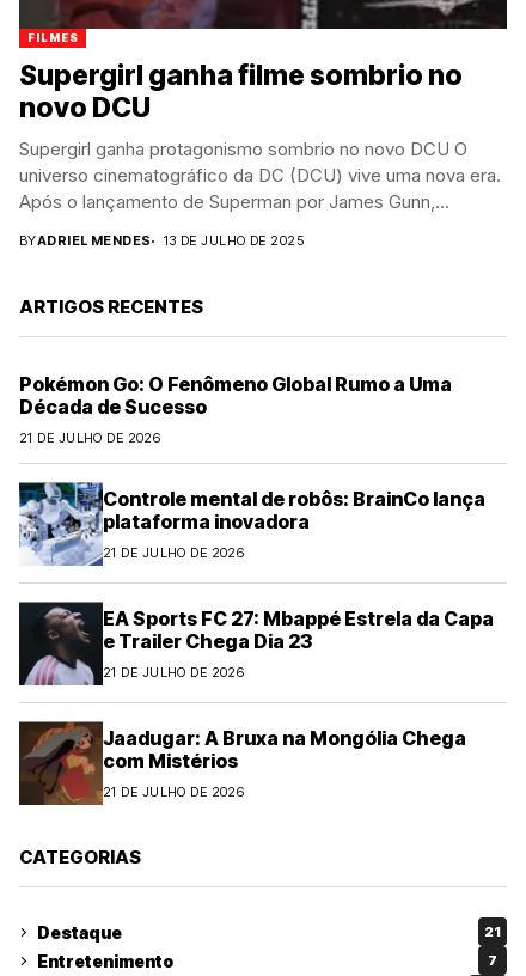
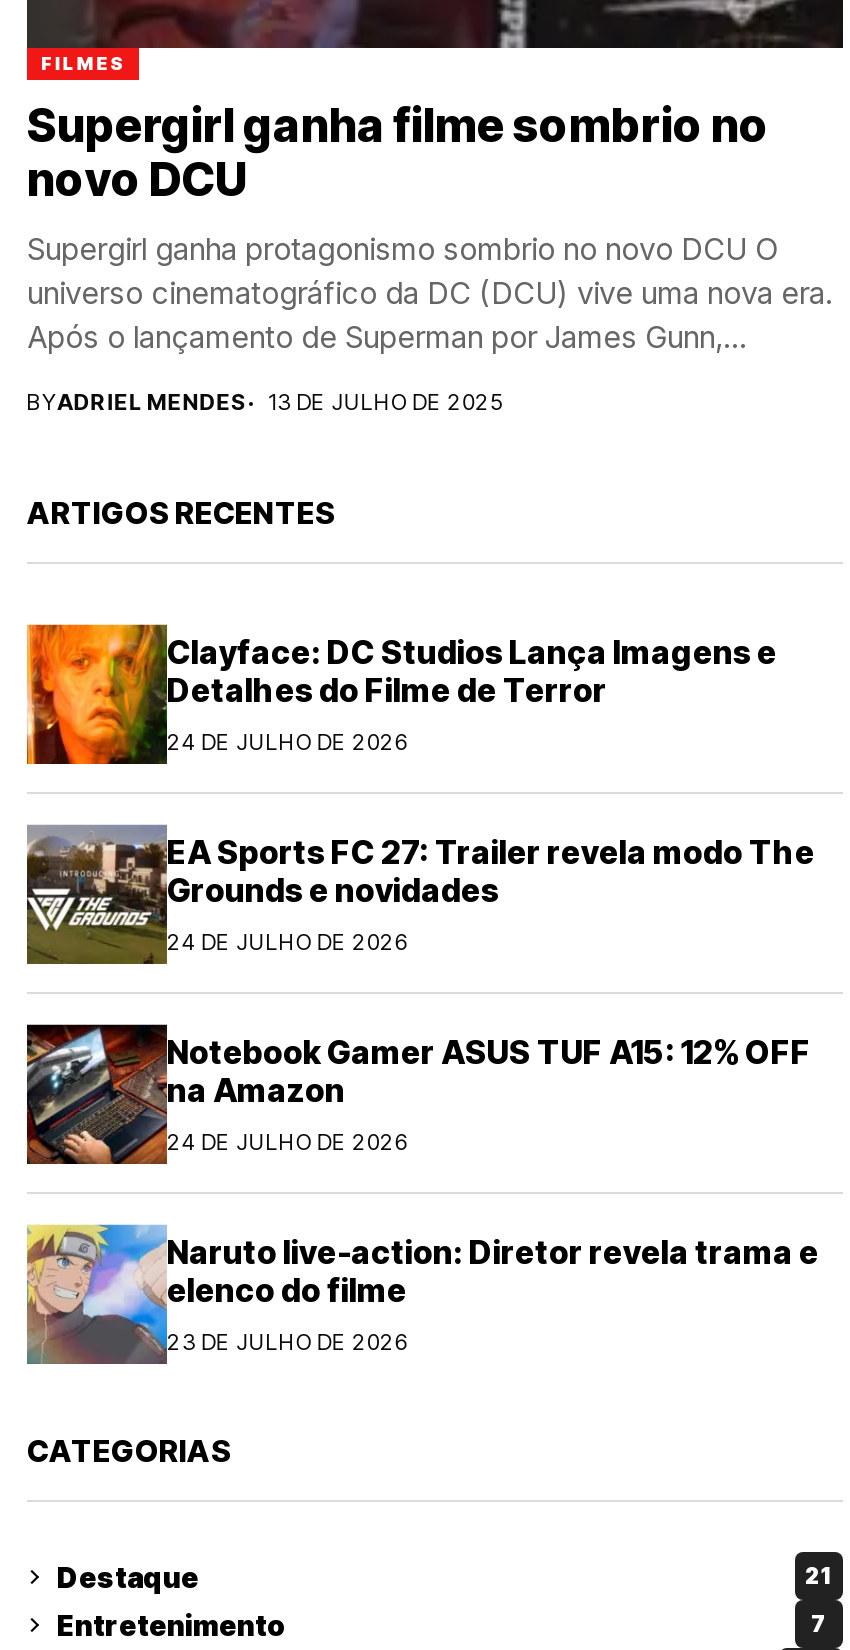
- Pokémon Go: O Fenômeno Global Rumo a Uma
- Década de Sucesso
- 21 DE JULHO DE 2026
+ Clayface: DC Studios Lança Imagens e
+ Detalhes do Filme de Terror
+ 24 DE JULHO DE 2026

- [image]
- Controle mental de robôs: BrainCo lança
- plataforma inovadora
- 21 DE JULHO DE 2026
+ [image]
+ EA Sports FC 27: Trailer revela modo The
+ Grounds e novidades
+ 24 DE JULHO DE 2026

- [image]
- EA Sports FC 27: Mbappé Estrela da Capa
- e Trailer Chega Dia 23
- 21 DE JULHO DE 2026
+ [image]
+ Notebook Gamer ASUS TUF A15: 12% OFF
+ na Amazon
+ 24 DE JULHO DE 2026

- [image]
- Jaadugar: A Bruxa na Mongólia Chega
- com Mistérios
- 21 DE JULHO DE 2026
+ [image]
+ Naruto live-action: Diretor revela trama e
+ elenco do filme
+ 23 DE JULHO DE 2026
